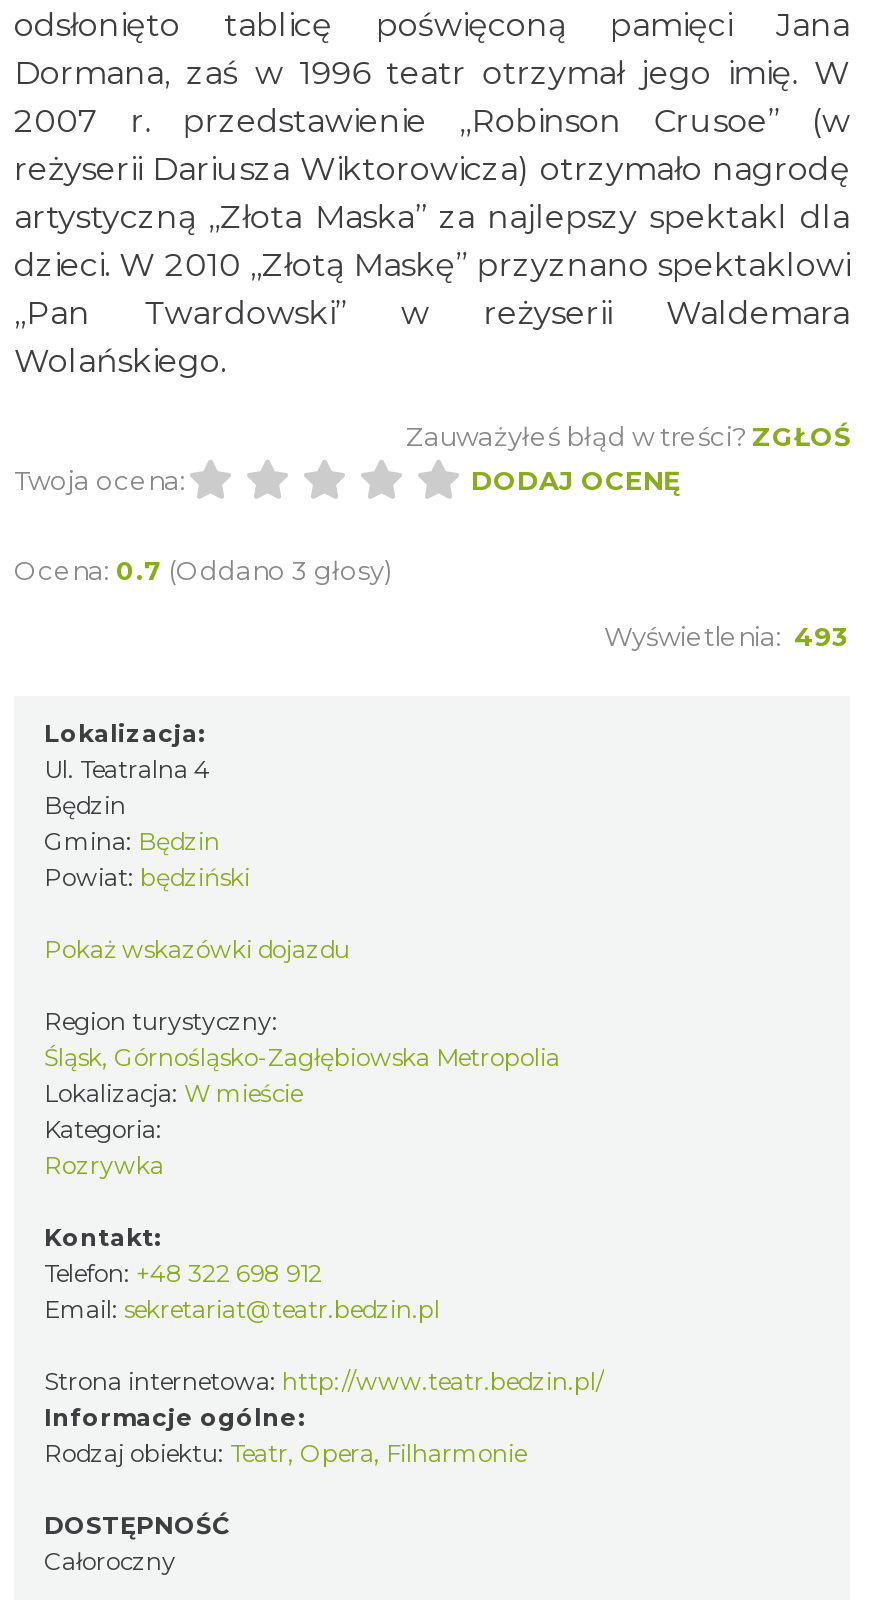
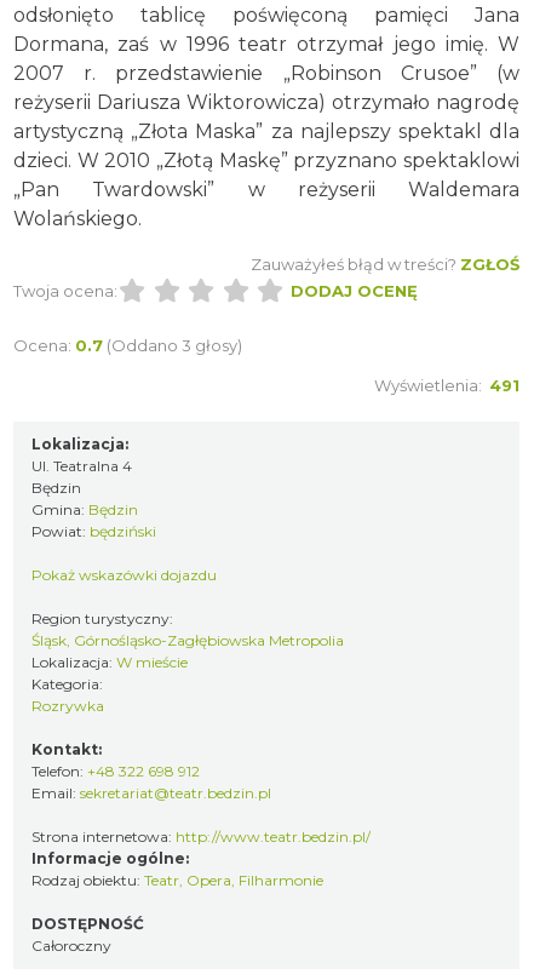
- Wyświetlenia: 493
+ Wyświetlenia: 491
